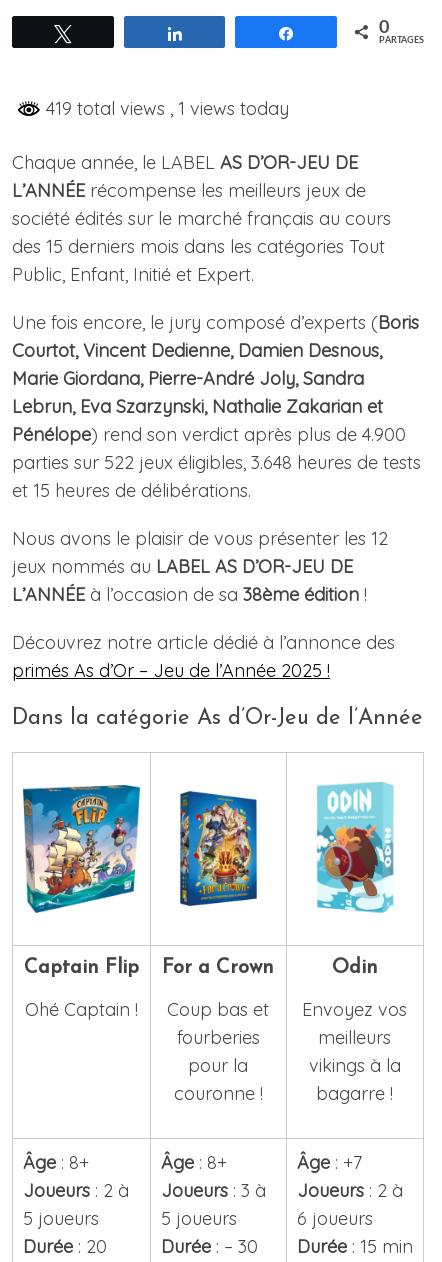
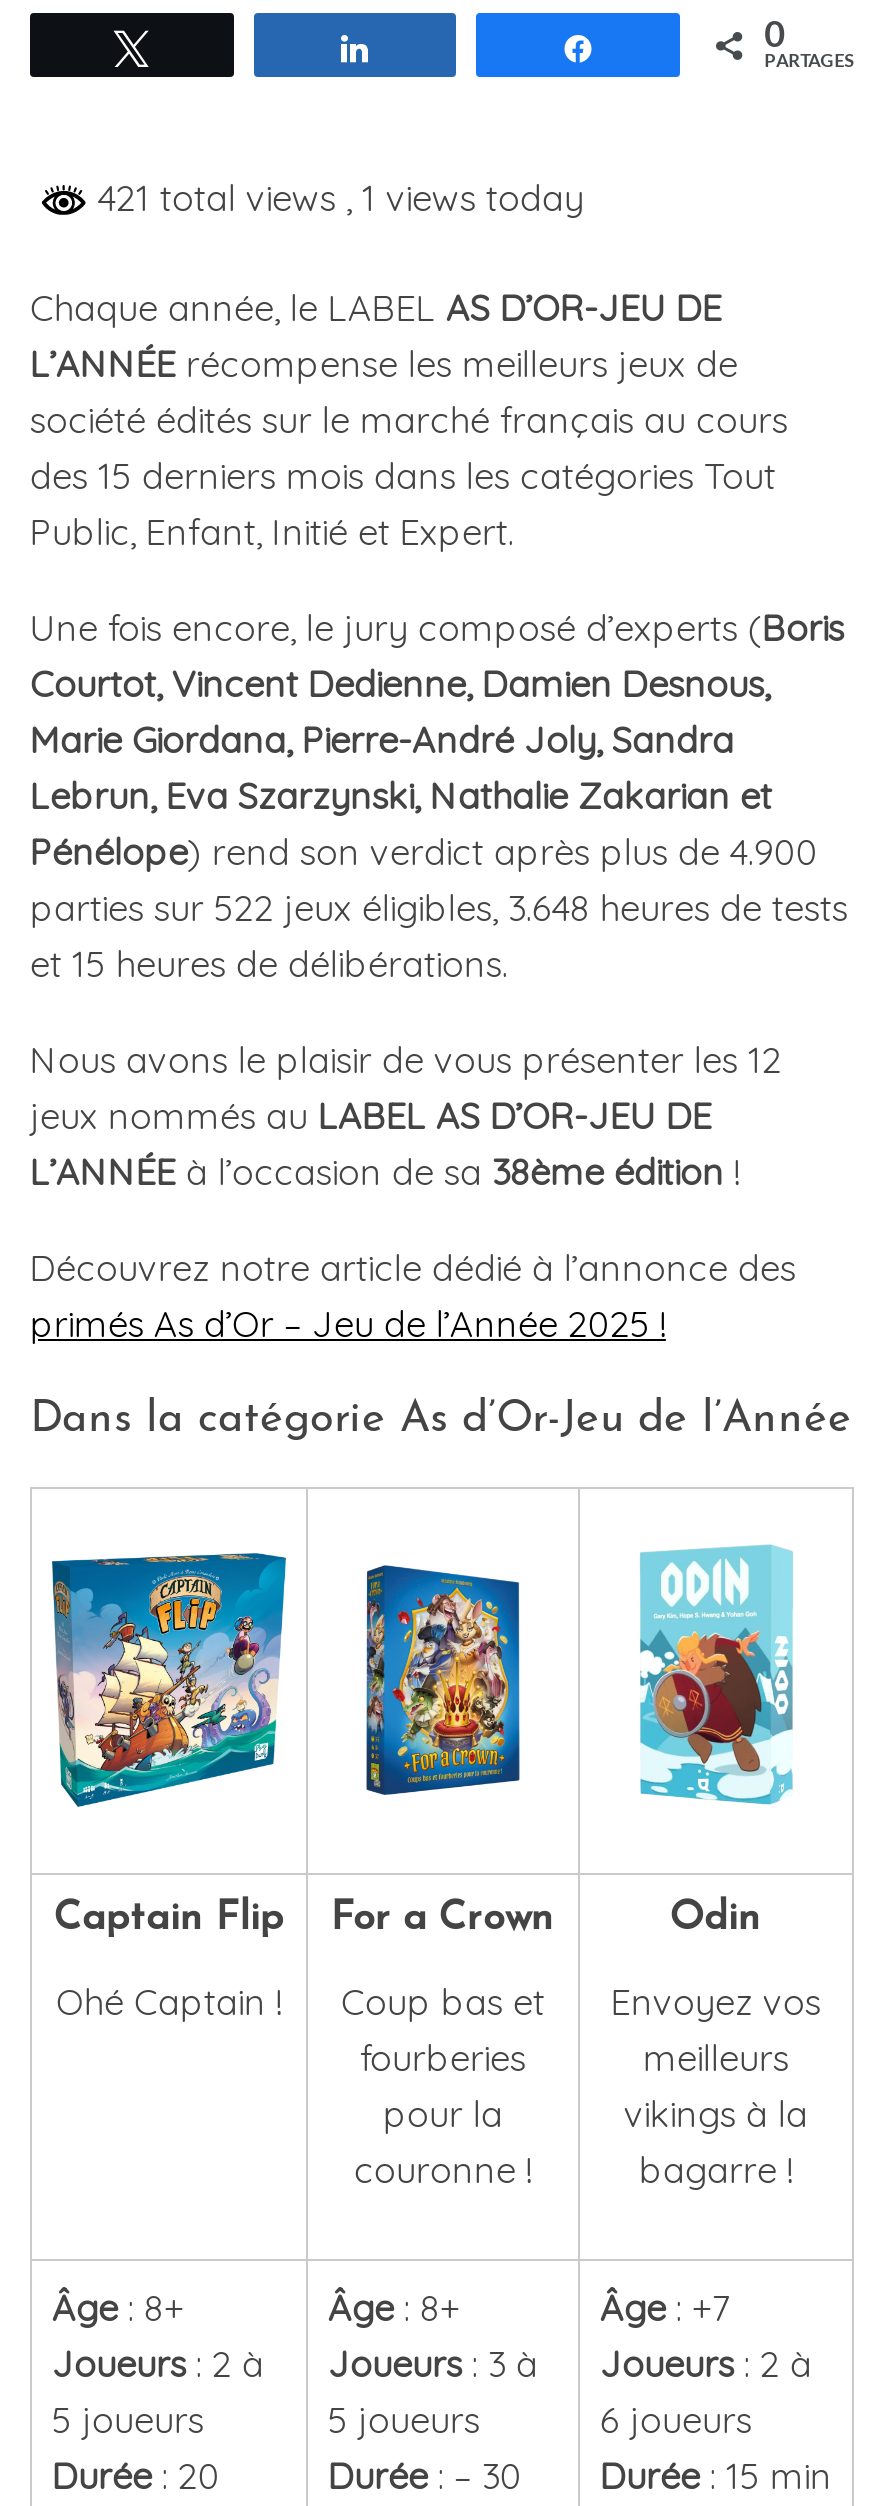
- 419 total views, 1 views today
+ 421 total views, 1 views today
